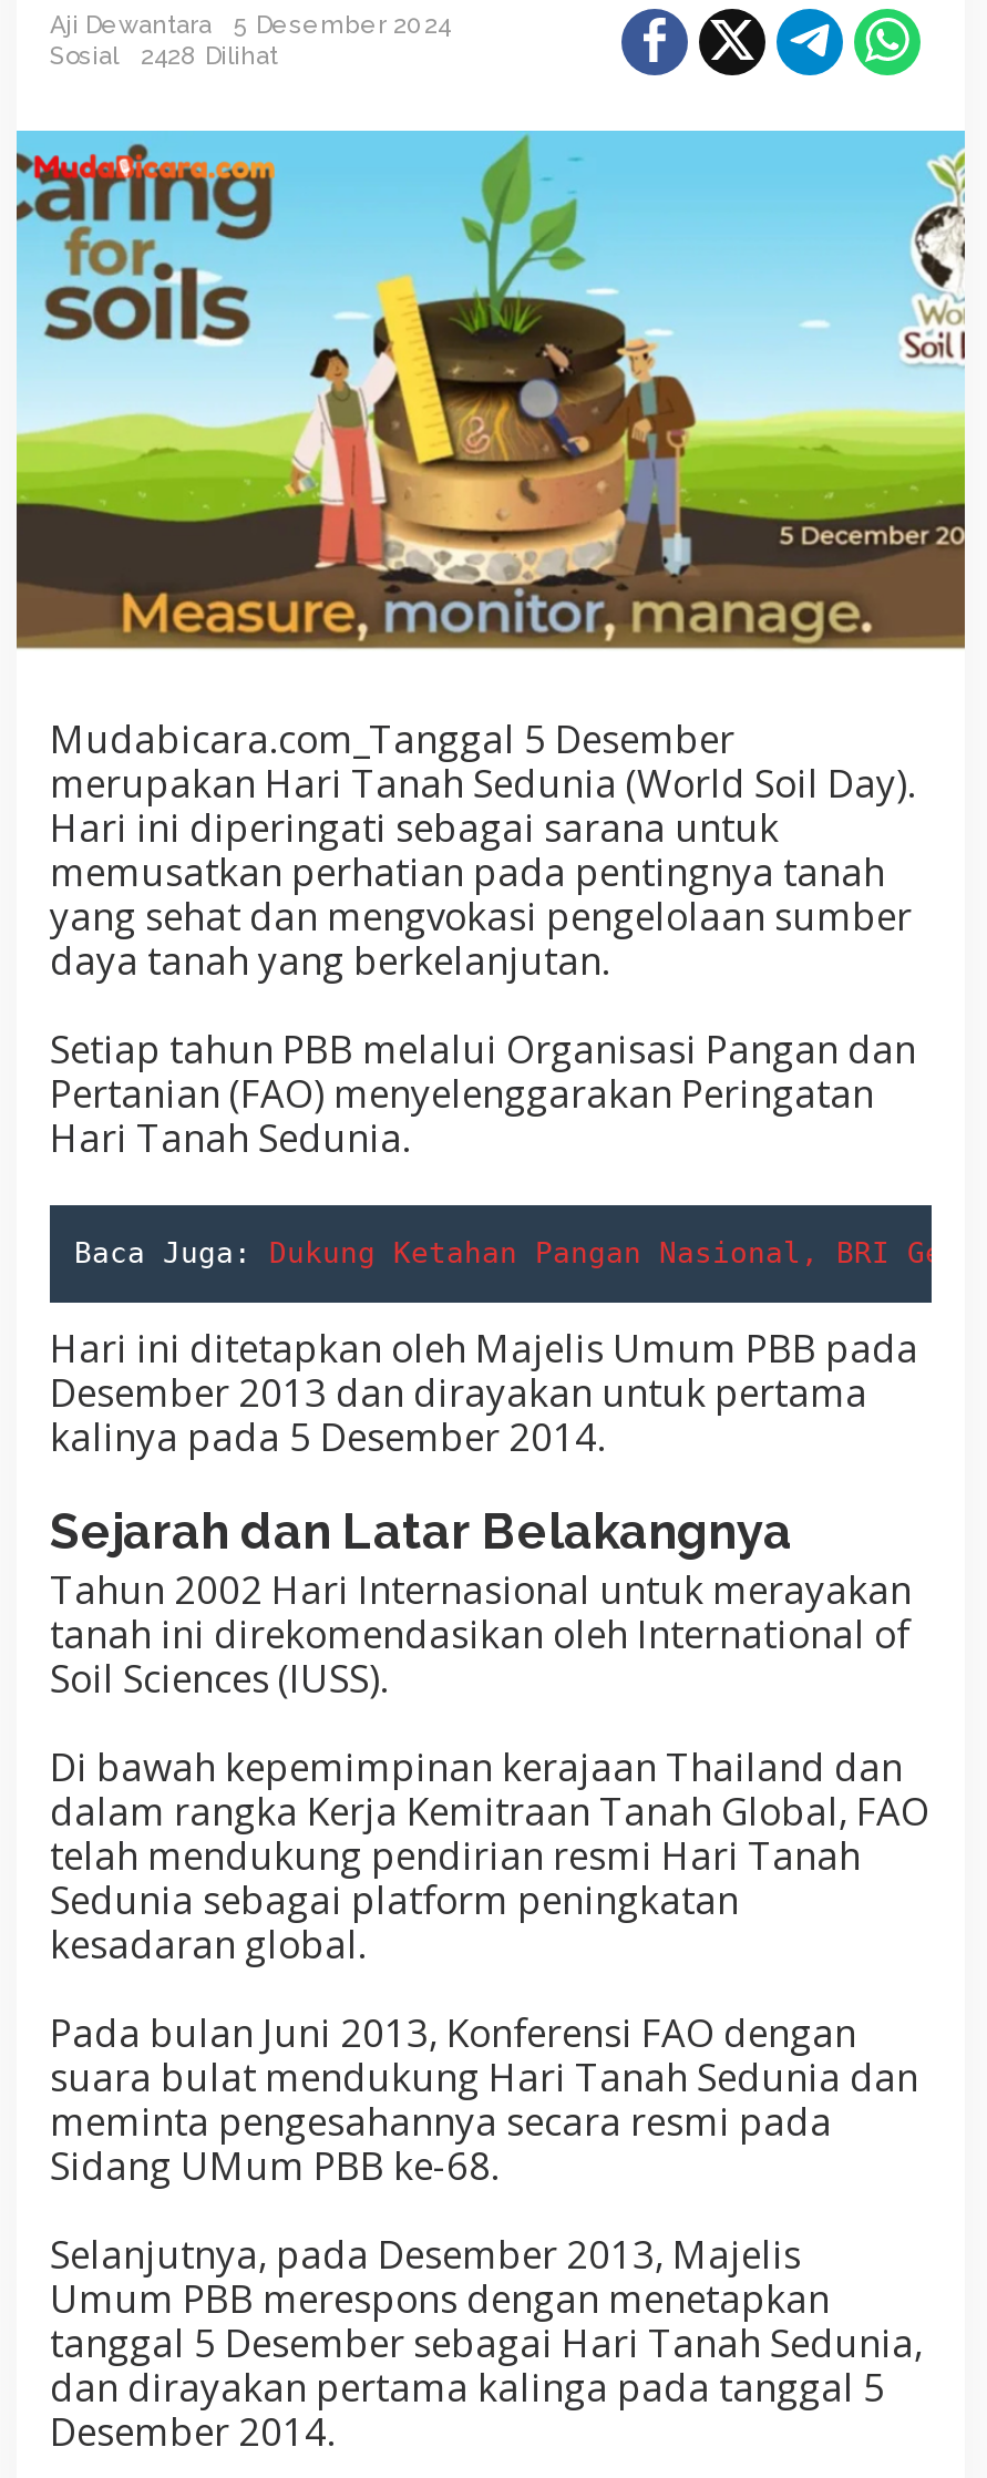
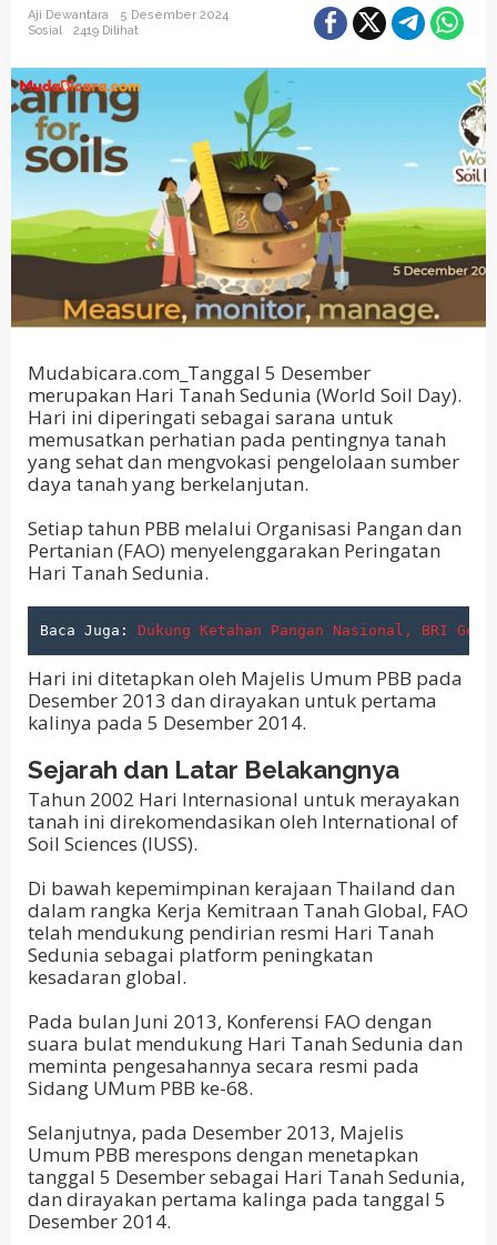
- Sosial 2428 Dilihat
+ Sosial 2419 Dilihat
